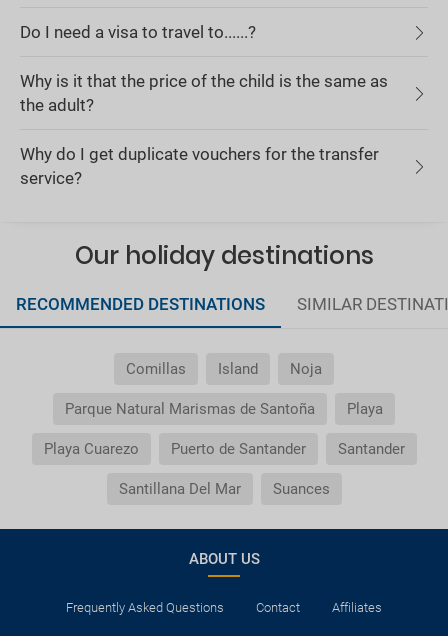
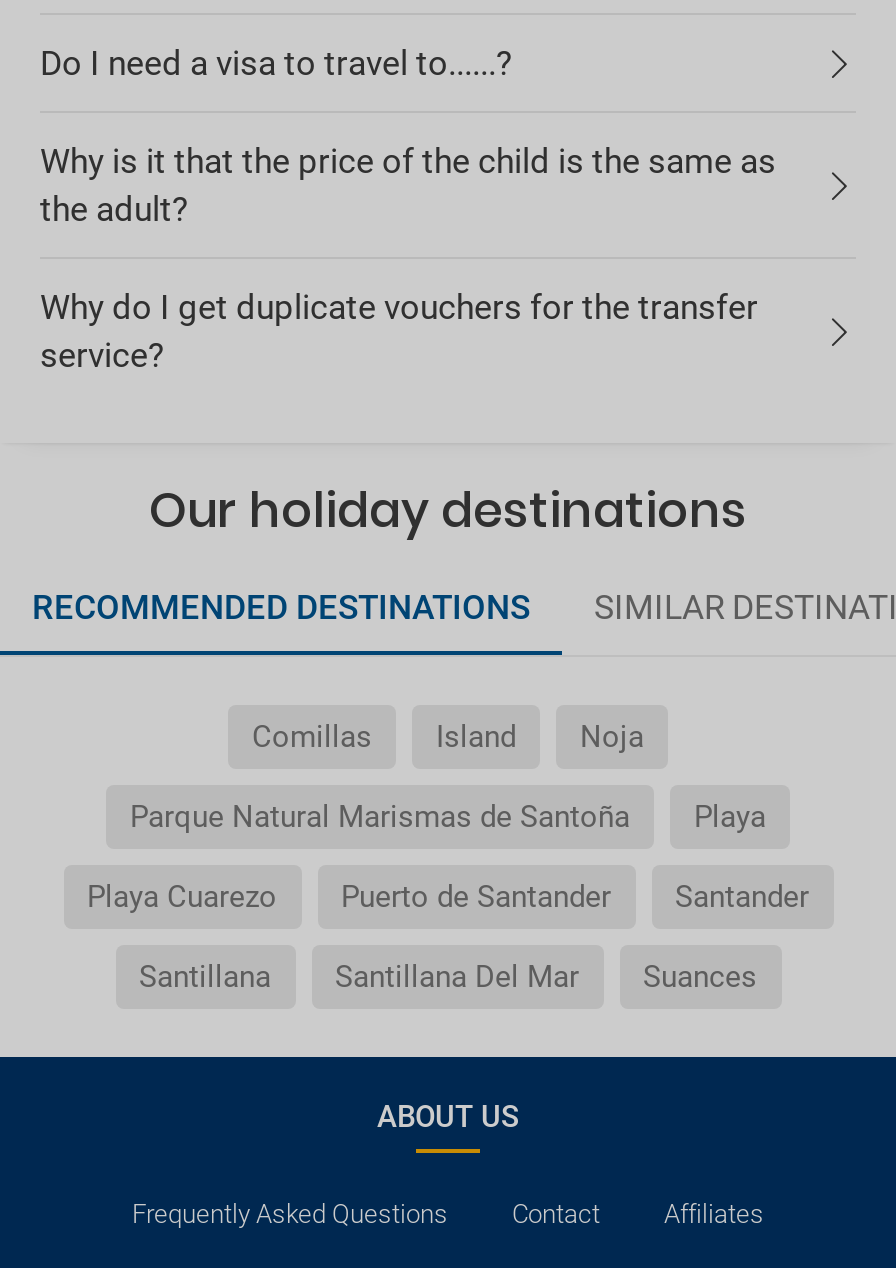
+ Santillana
